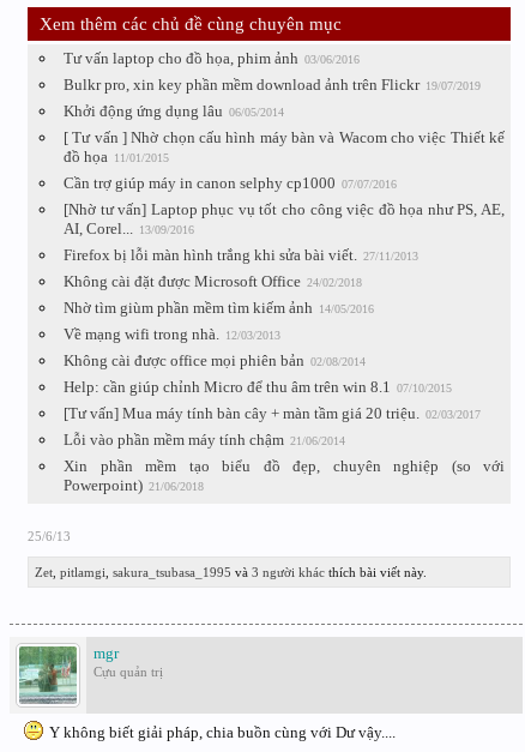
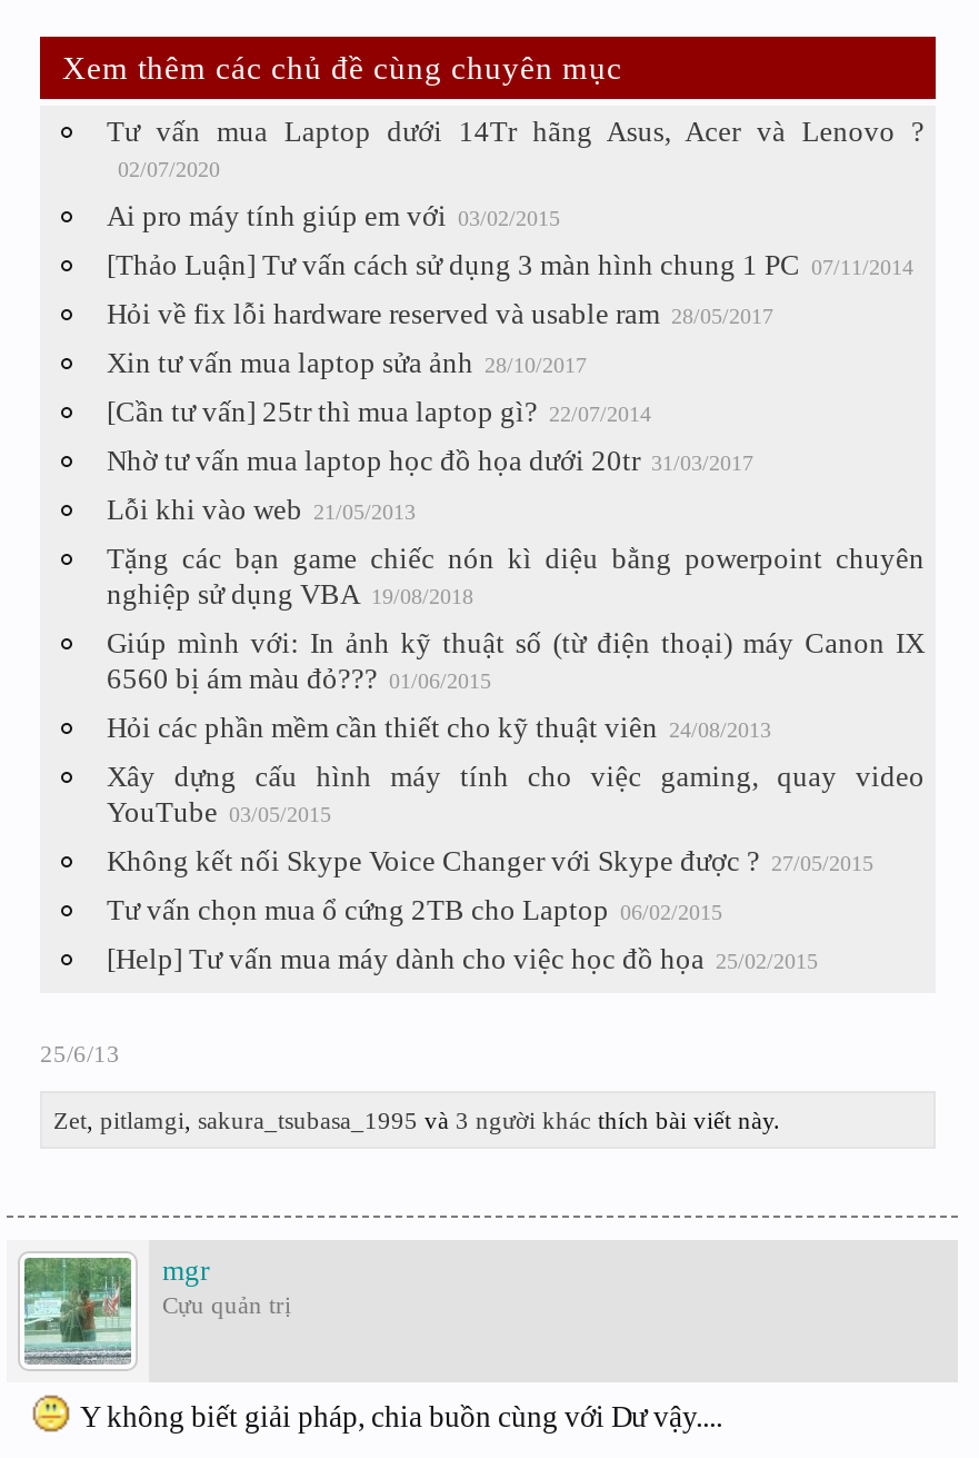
- Tư vấn laptop cho đồ họa, phim ảnh 03/06/2016
+ Tư vấn mua Laptop dưới 14Tr hãng Asus, Acer và Lenovo ?
+ 02/07/2020

- Bulkr pro, xin key phần mềm download ảnh trên Flickr 19/07/2019
+ Ai pro máy tính giúp em với 03/02/2015

- Khởi động ứng dụng lâu 06/05/2014
+ [Thảo Luận] Tư vấn cách sử dụng 3 màn hình chung 1 PC 07/11/2014

- [ Tư vấn ] Nhờ chọn cấu hình máy bàn và Wacom cho việc Thiết kế
- đồ họa 11/01/2015
+ Hỏi về fix lỗi hardware reserved và usable ram 28/05/2017

- Cần trợ giúp máy in canon selphy cp1000 07/07/2016
+ Xin tư vấn mua laptop sửa ảnh 28/10/2017

- [Nhờ tư vấn] Laptop phục vụ tốt cho công việc đồ họa như PS, AE,
- AI, Corel... 13/09/2016
+ [Cần tư vấn] 25tr thì mua laptop gì? 22/07/2014

- Firefox bị lỗi màn hình trắng khi sửa bài viết. 27/11/2013
+ Nhờ tư vấn mua laptop học đồ họa dưới 20tr 31/03/2017

- Không cài đặt được Microsoft Office 24/02/2018
+ Lỗi khi vào web 21/05/2013

- Nhờ tìm giùm phần mềm tìm kiếm ảnh 14/05/2016
+ Tặng các bạn game chiếc nón kì diệu bằng powerpoint chuyên
+ nghiệp sử dụng VBA 19/08/2018

- Về mạng wifi trong nhà. 12/03/2013
+ Giúp mình với: In ảnh kỹ thuật số (từ điện thoại) máy Canon IX
+ 6560 bị ám màu đỏ??? 01/06/2015

- Không cài được office mọi phiên bản 02/08/2014
+ Hỏi các phần mềm cần thiết cho kỹ thuật viên 24/08/2013

- Help: cần giúp chỉnh Micro để thu âm trên win 8.1 07/10/2015
+ Xây dựng cấu hình máy tính cho việc gaming, quay video
+ YouTube 03/05/2015

- [Tư vấn] Mua máy tính bàn cây + màn tầm giá 20 triệu. 02/03/2017
+ Không kết nối Skype Voice Changer với Skype được ? 27/05/2015

- Lỗi vào phần mềm máy tính chậm 21/06/2014
+ Tư vấn chọn mua ổ cứng 2TB cho Laptop 06/02/2015

- Xin phần mềm tạo biểu đồ đẹp, chuyên nghiệp (so với
- Powerpoint) 21/06/2018
+ [Help] Tư vấn mua máy dành cho việc học đồ họa 25/02/2015
